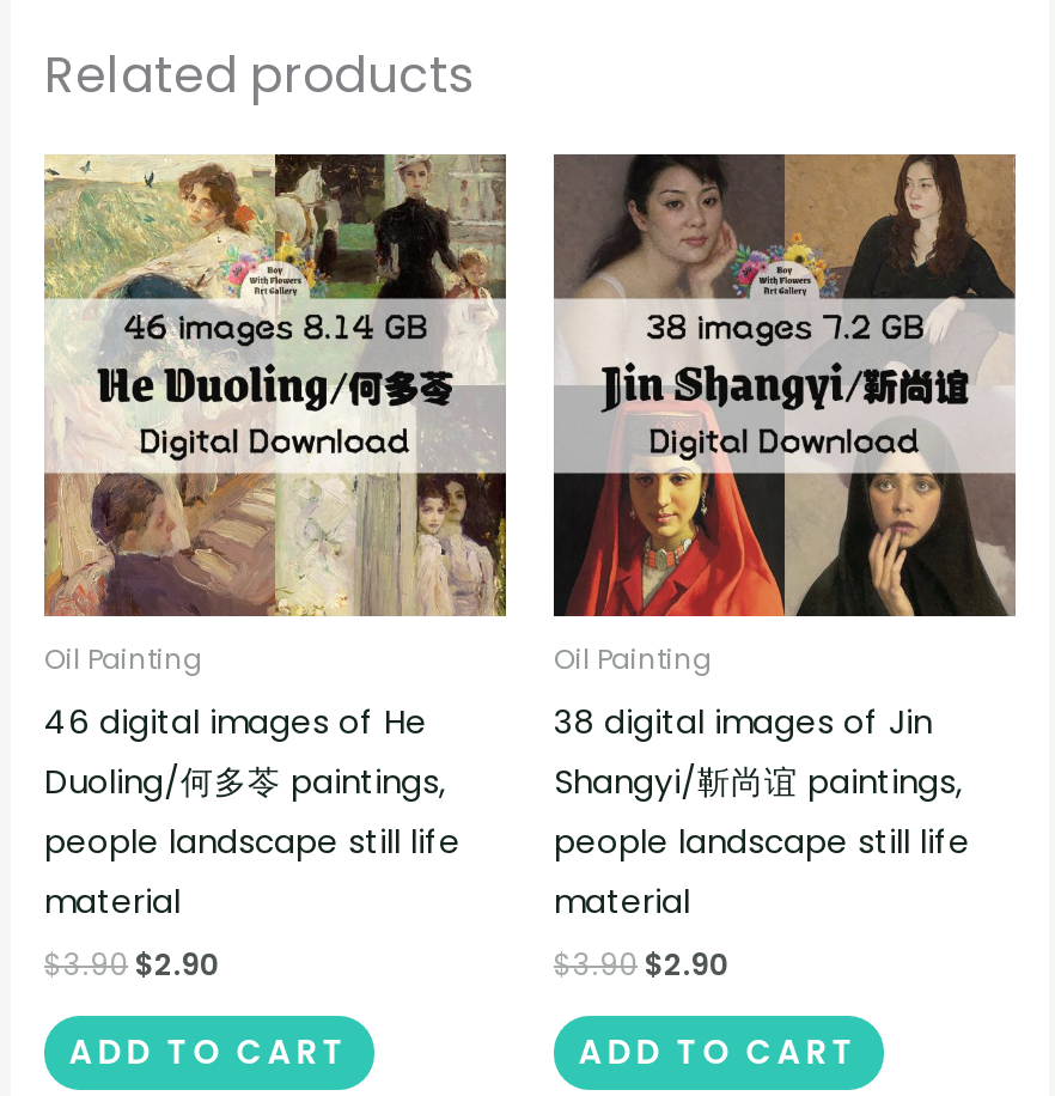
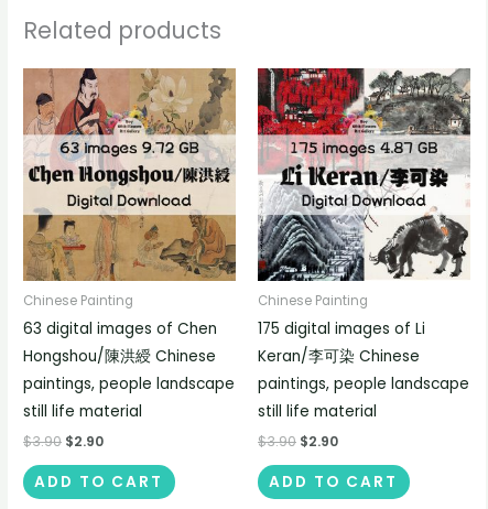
- [image]
- Oil Painting
+ [image]
+ Chinese Painting

- [image]
- Oil Painting
+ [image]
+ Chinese Painting

- 46 digital images of He
- Duoling/何多苓 paintings,
- people landscape still life
- material
+ 63 digital images of Chen
+ Hongshou/陳洪綬 Chinese
+ paintings, people landscape
+ still life material

- 38 digital images of Jin
- Shangyi/靳尚谊 paintings,
- people landscape still life
- material
+ 175 digital images of Li
+ Keran/李可染 Chinese
+ paintings, people landscape
+ still life material
